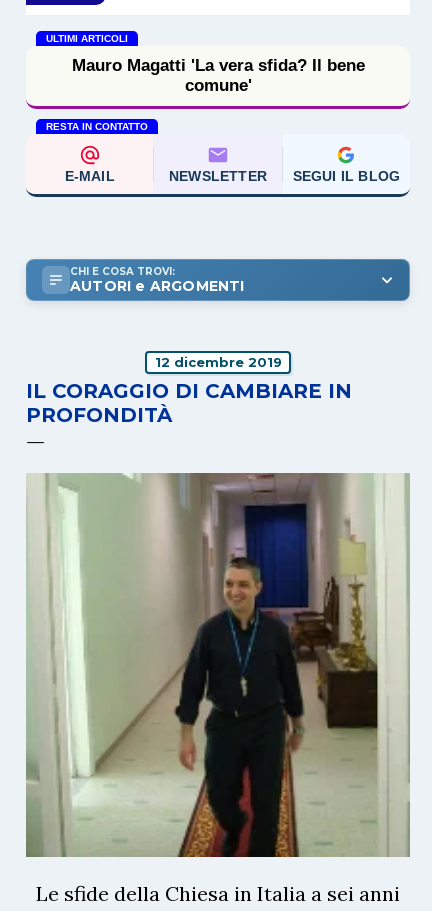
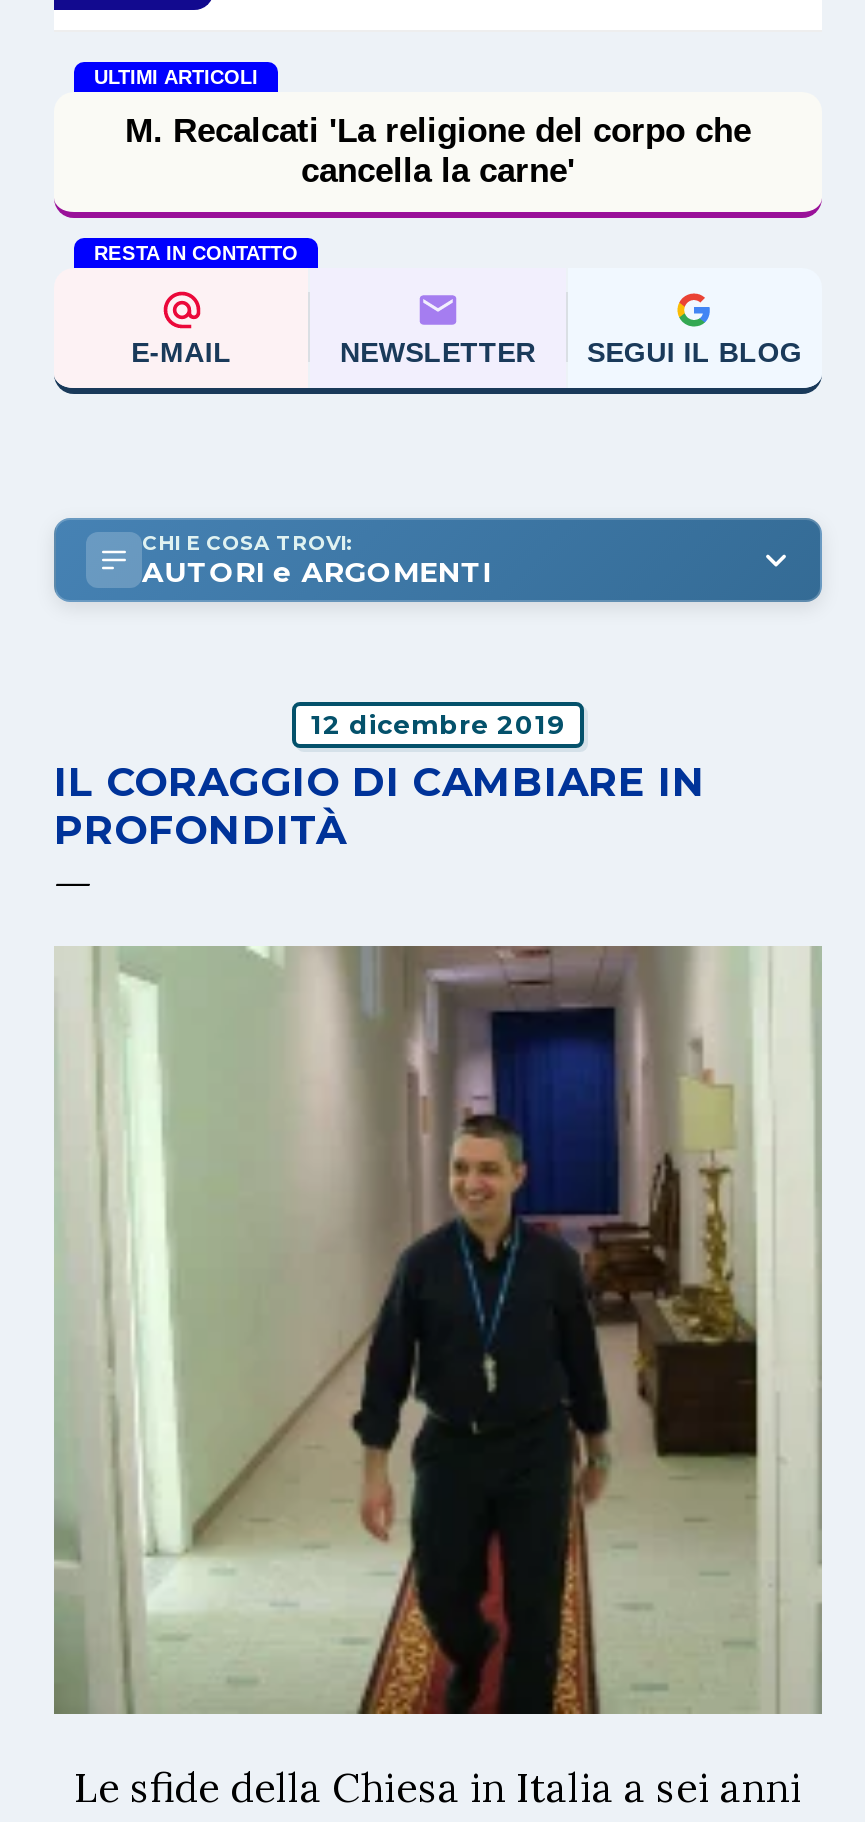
- Mauro Magatti 'La vera sfida? Il bene
- comune'
+ M. Recalcati 'La religione del corpo che
+ cancella la carne'
